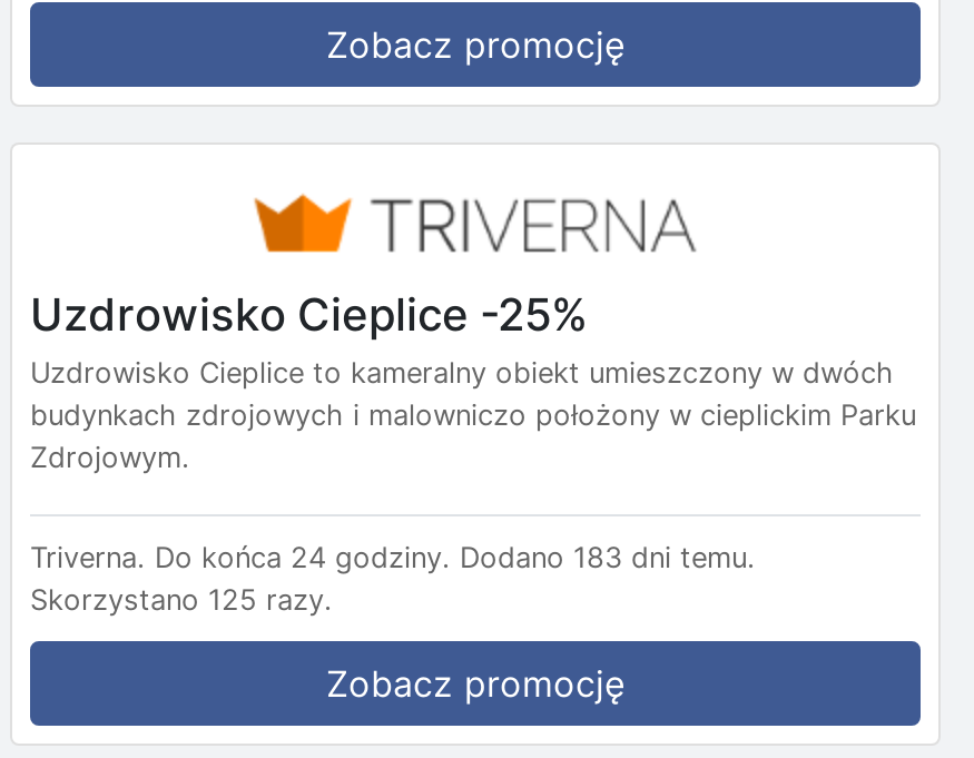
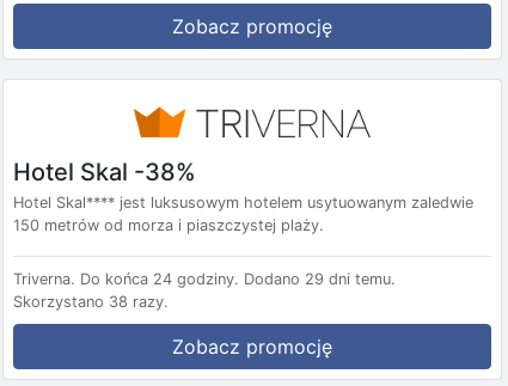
- Uzdrowisko Cieplice -25%
- Uzdrowisko Cieplice to kameralny obiekt umieszczony w dwóch
- budynkach zdrojowych i malowniczo położony w cieplickim Parku
- Zdrojowym.
+ Hotel Skal -38%
+ Hotel Skal**** jest luksusowym hotelem usytuowanym zaledwie
+ 150 metrów od morza i piaszczystej plaży.

- Triverna. Do końca 24 godziny. Dodano 183 dni temu.
- Skorzystano 125 razy.
+ Triverna. Do końca 24 godziny. Dodano 29 dni temu.
+ Skorzystano 38 razy.
